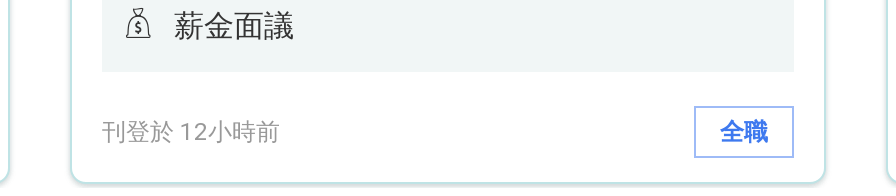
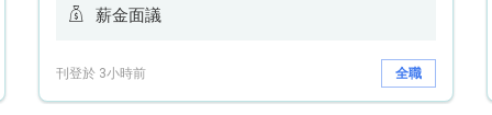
- 刊登於 12小時前
+ 刊登於 3小時前
